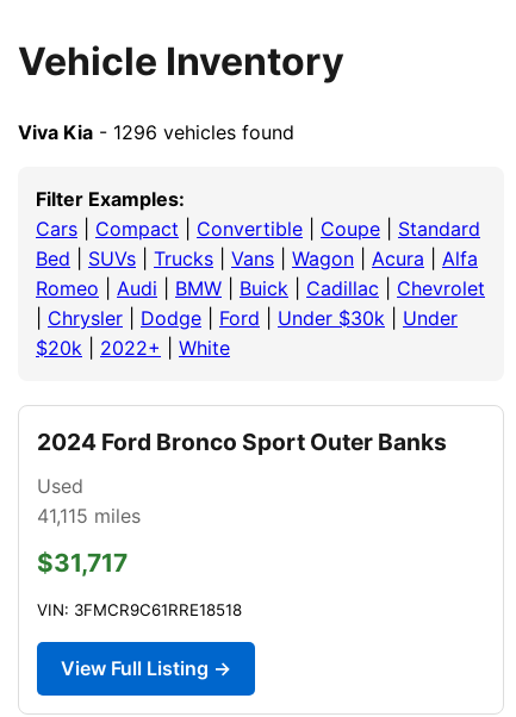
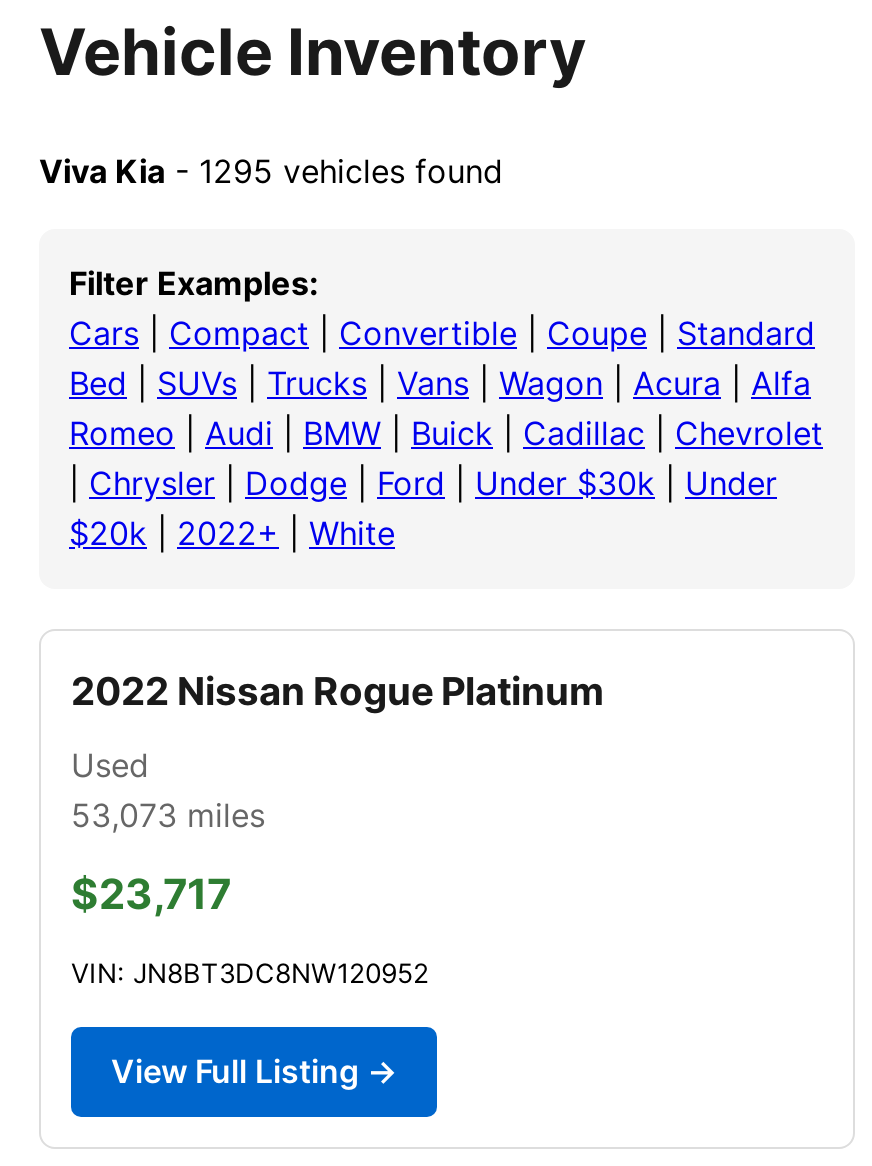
- Viva Kia - 1296 vehicles found
+ Viva Kia - 1295 vehicles found

- 2024 Ford Bronco Sport Outer Banks
+ 2022 Nissan Rogue Platinum

- 41,115 miles
+ 53,073 miles

- $31,717
+ $23,717

- VIN: 3FMCR9C61RRE18518
+ VIN: JN8BT3DC8NW120952
